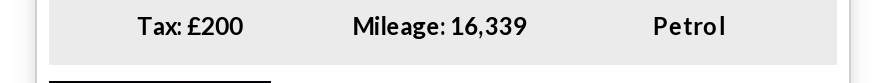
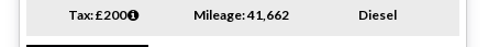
- Mileage: 16,339
- Petrol
+ Mileage: 41,662
+ Diesel
